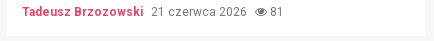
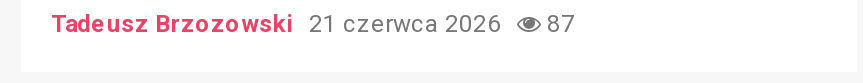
- Tadeusz Brzozowski 21 czerwca 2026 81
+ Tadeusz Brzozowski 21 czerwca 2026 87
